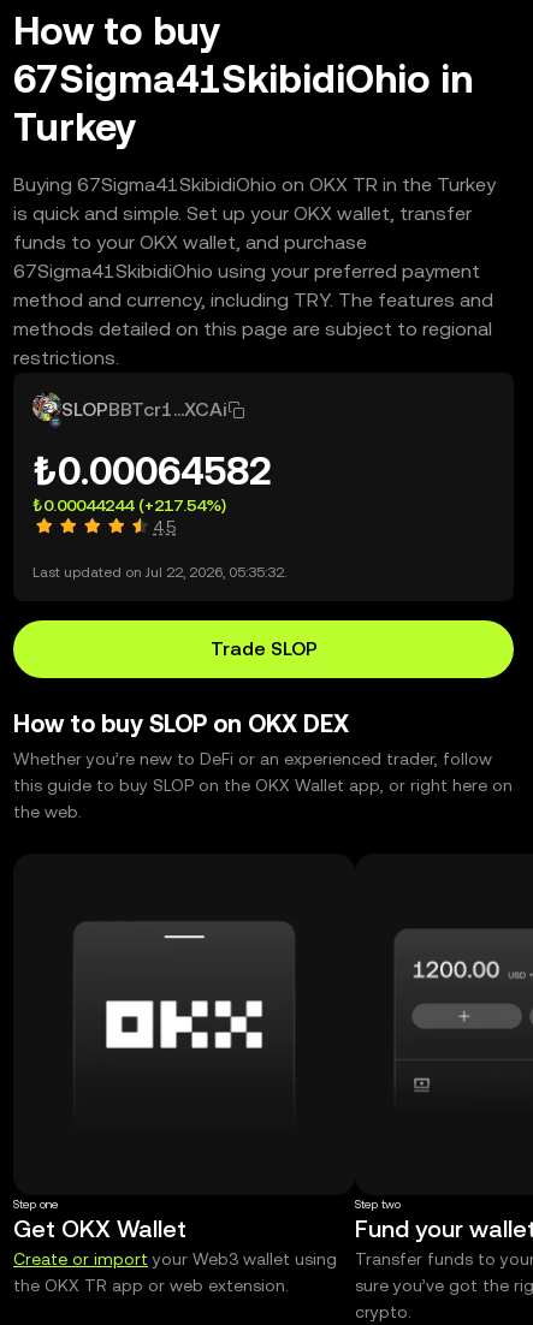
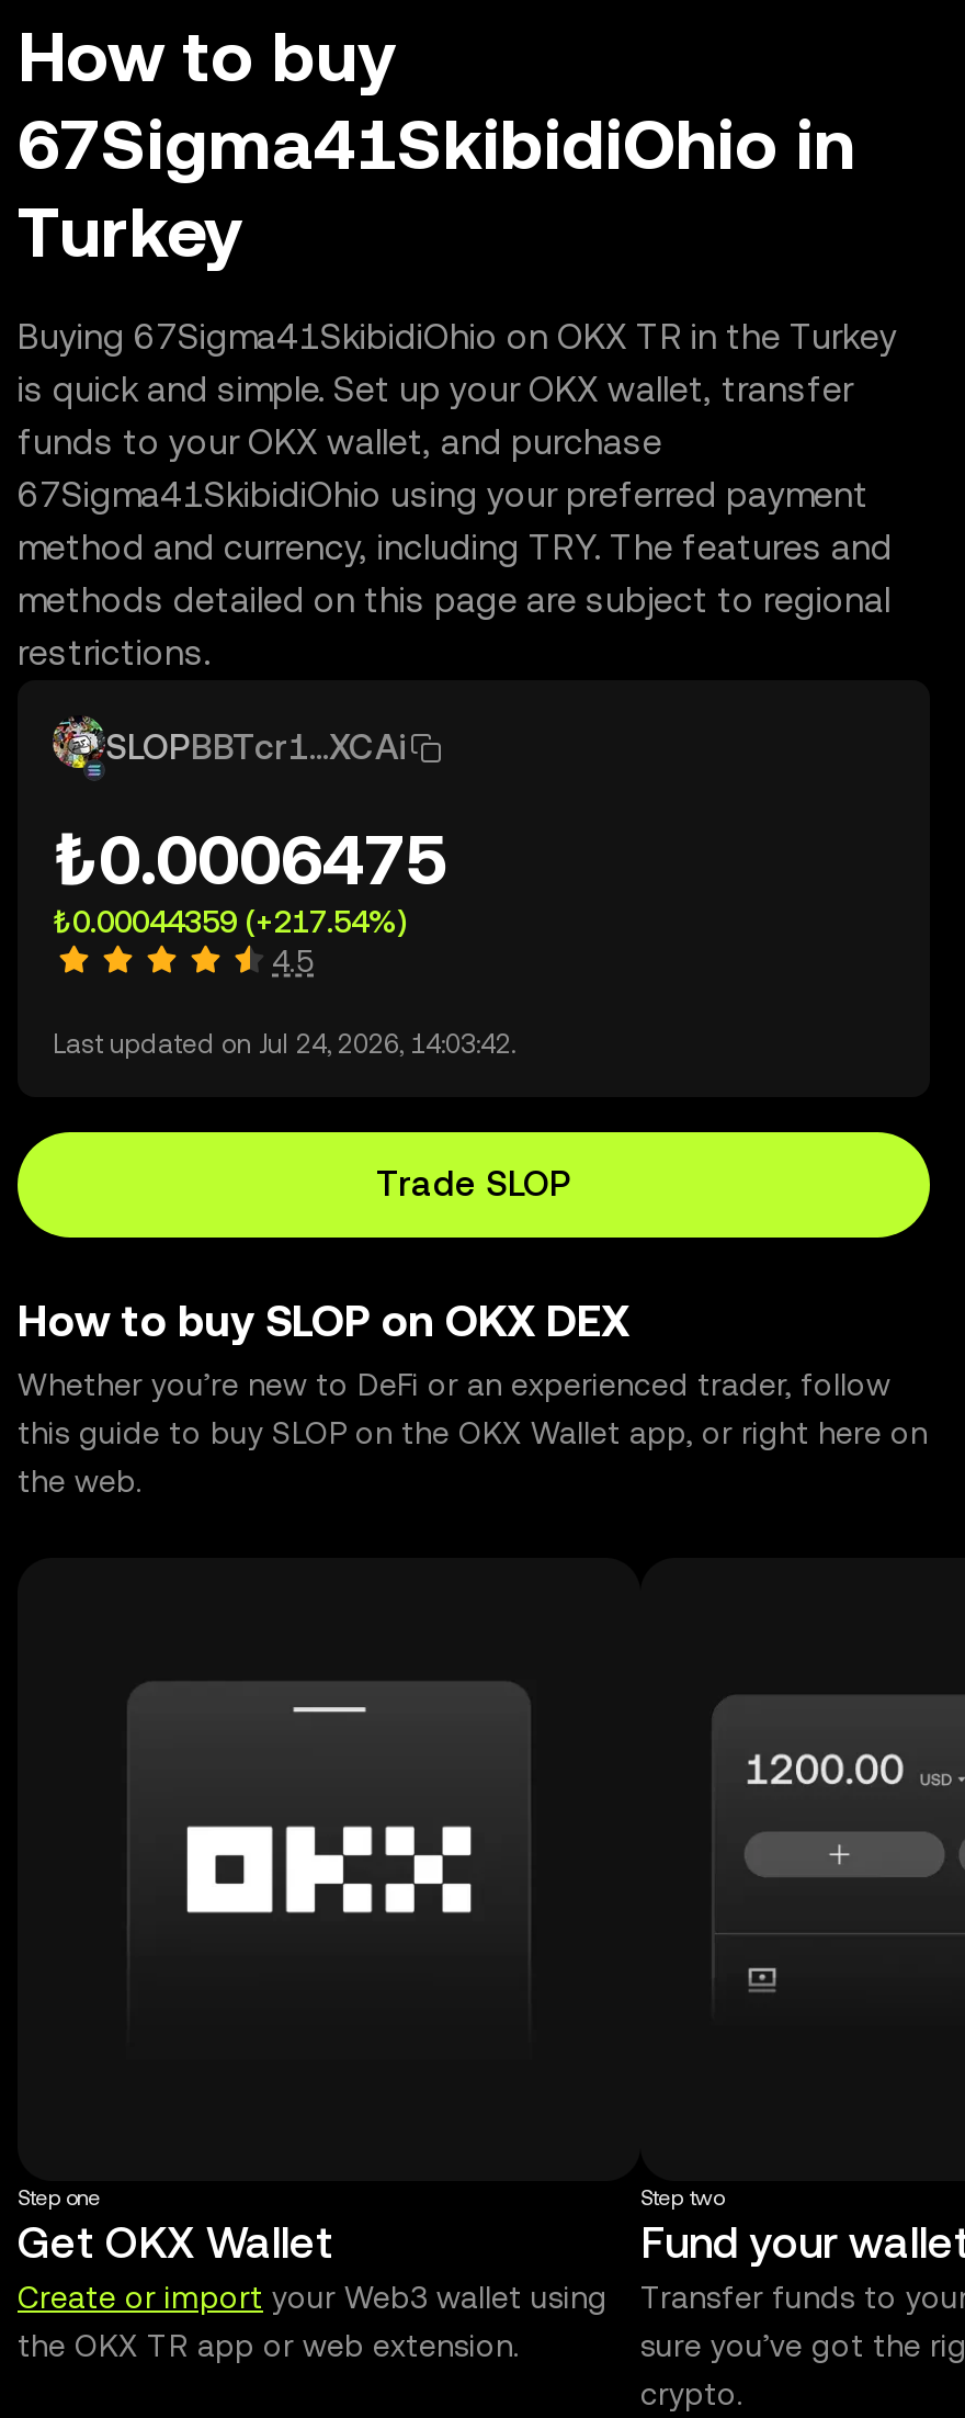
- ₺0.00064582
+ ₺0.0006475

- ₺0.00044244 (+217.54%)
+ ₺0.00044359 (+217.54%)

- Last updated on Jul 22, 2026, 05:35:32.
+ Last updated on Jul 24, 2026, 14:03:42.
